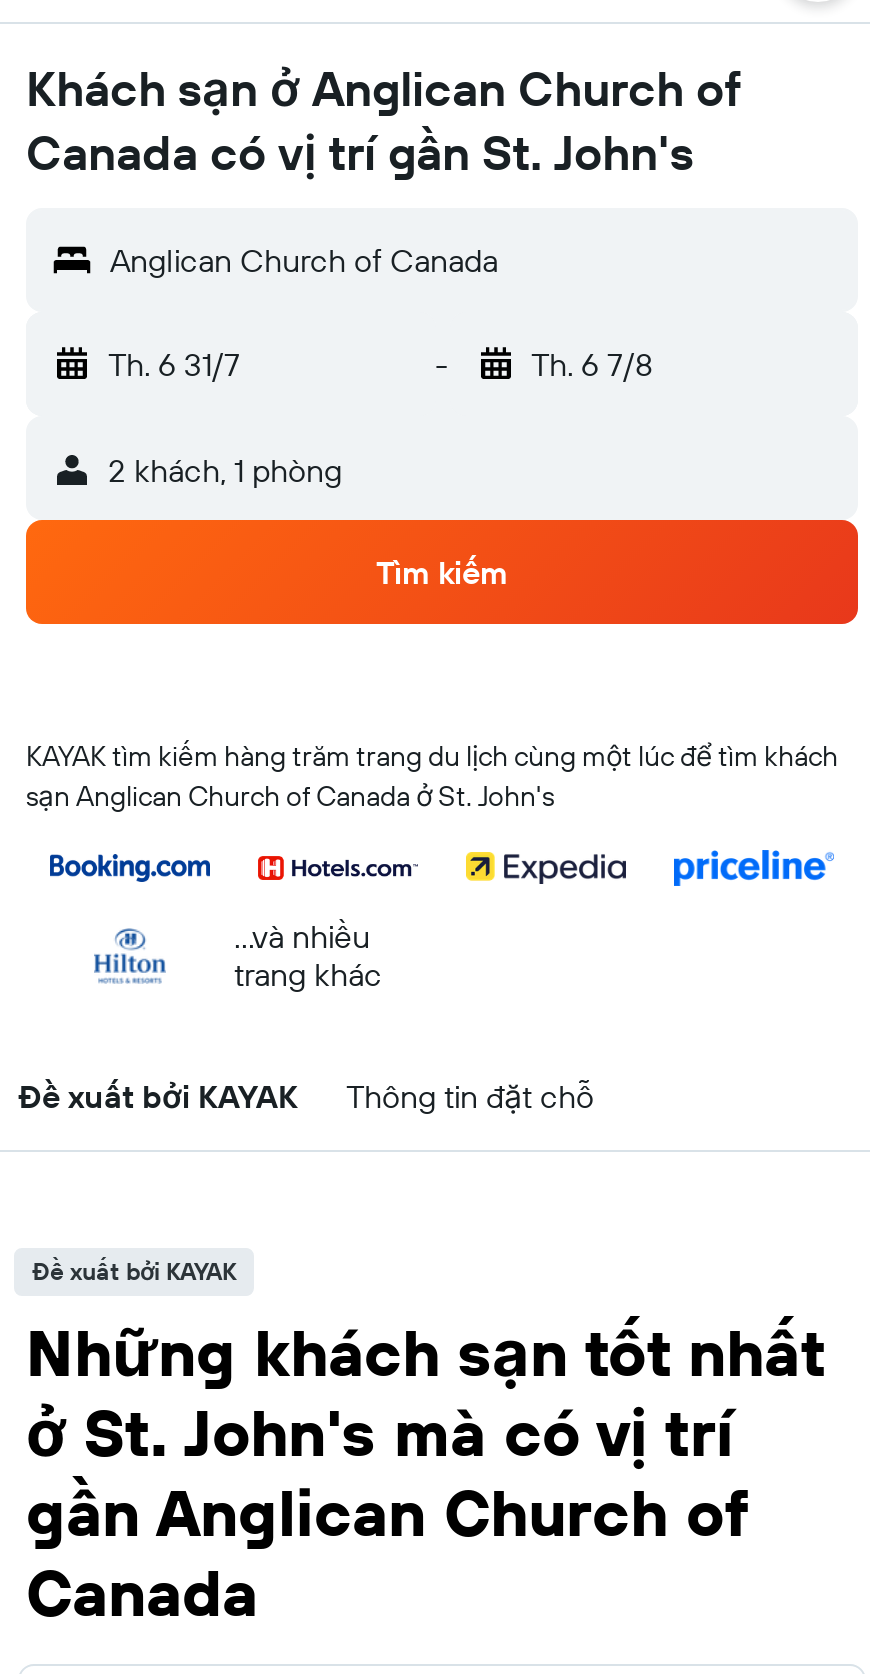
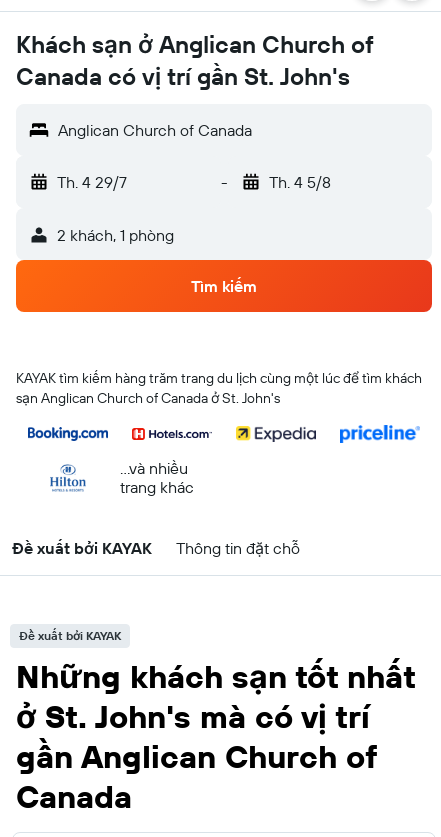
- Th. 6 31/7
+ Th. 4 29/7

- Th. 6 7/8
+ Th. 4 5/8
